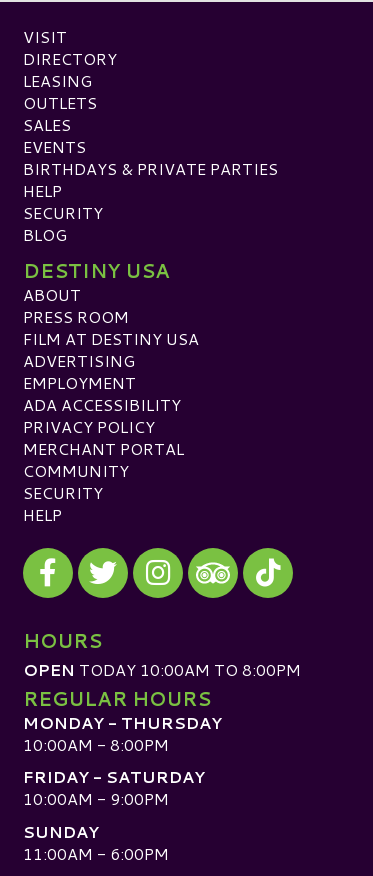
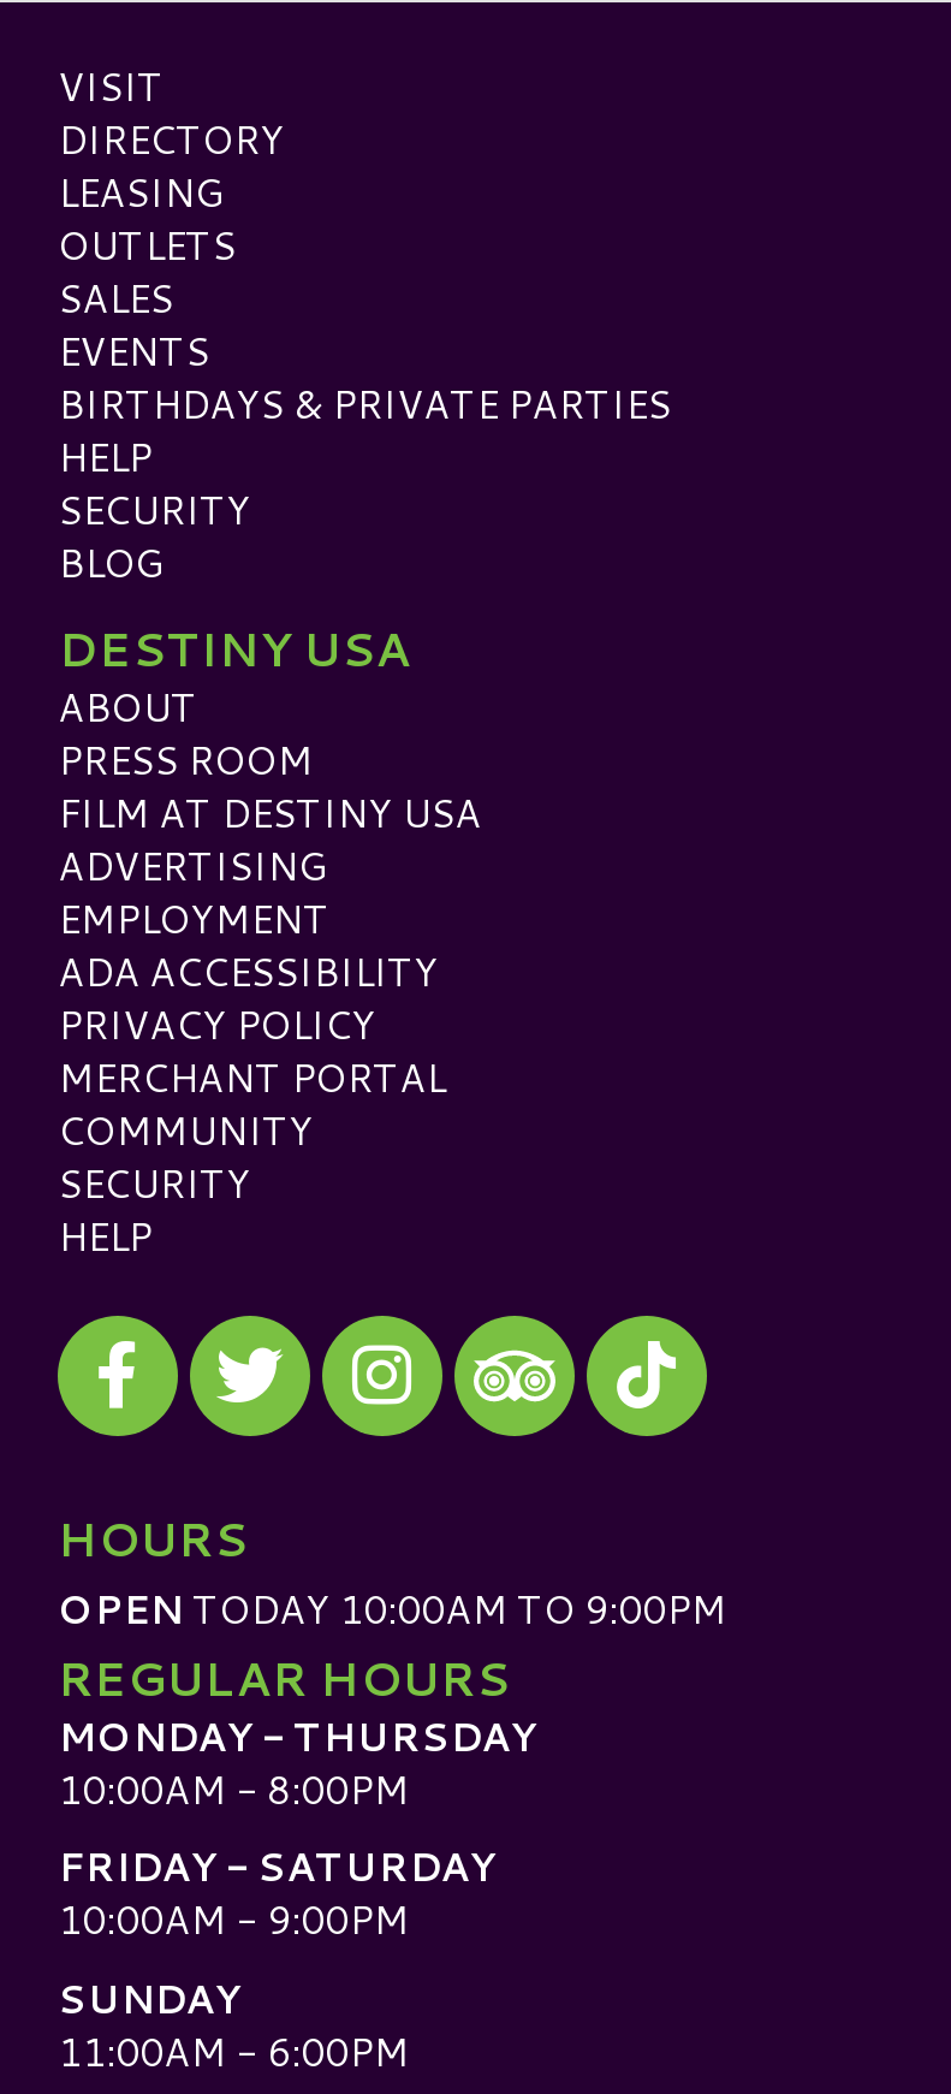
- OPEN TODAY 10:00AM TO 8:00PM
+ OPEN TODAY 10:00AM TO 9:00PM
